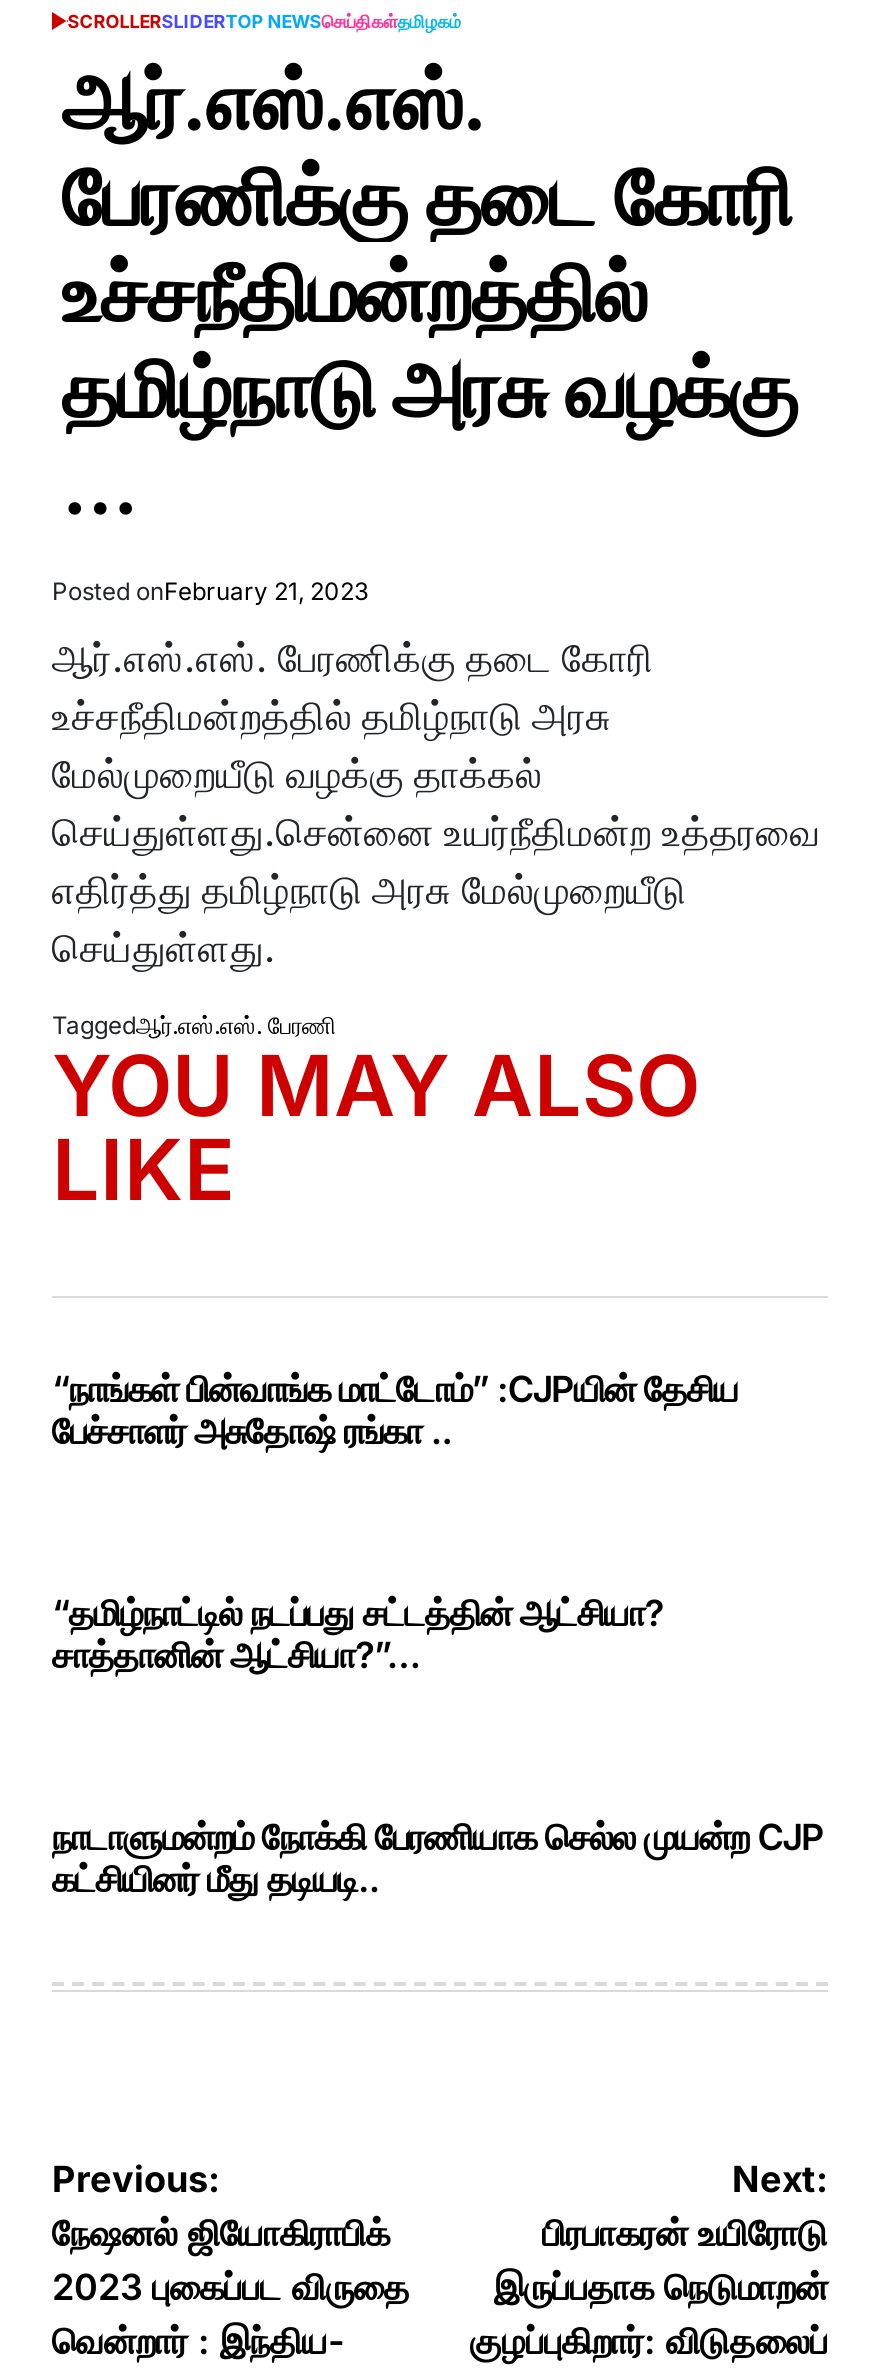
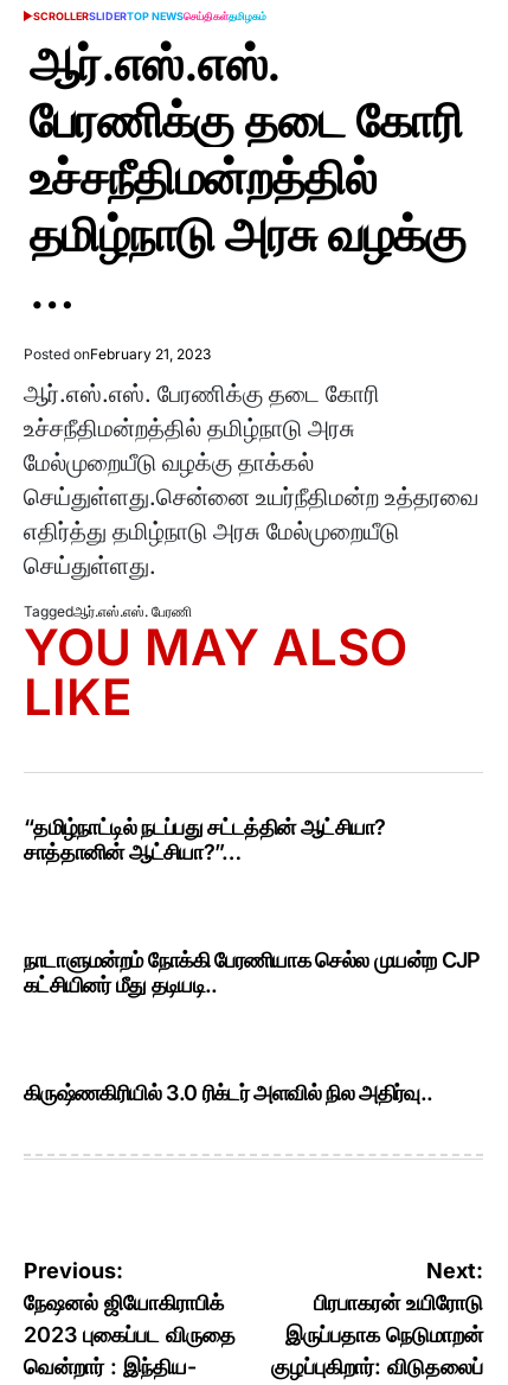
- “நாங்கள் பின்வாங்க மாட்டோம்” :CJPயின் தேசிய
- பேச்சாளர் அசுதோஷ் ரங்கா ..

moved up: “தமிழ்நாட்டில் நடப்பது சட்டத்தின் ஆட்சியா? | சாத்தானின் ஆட்சியா?”… | நாடாளுமன்றம் நோக்கி பேரணியாக செல்ல முயன்ற CJP

+ கிருஷ்ணகிரியில் 3.0 ரிக்டர் அளவில் நில அதிர்வு..
